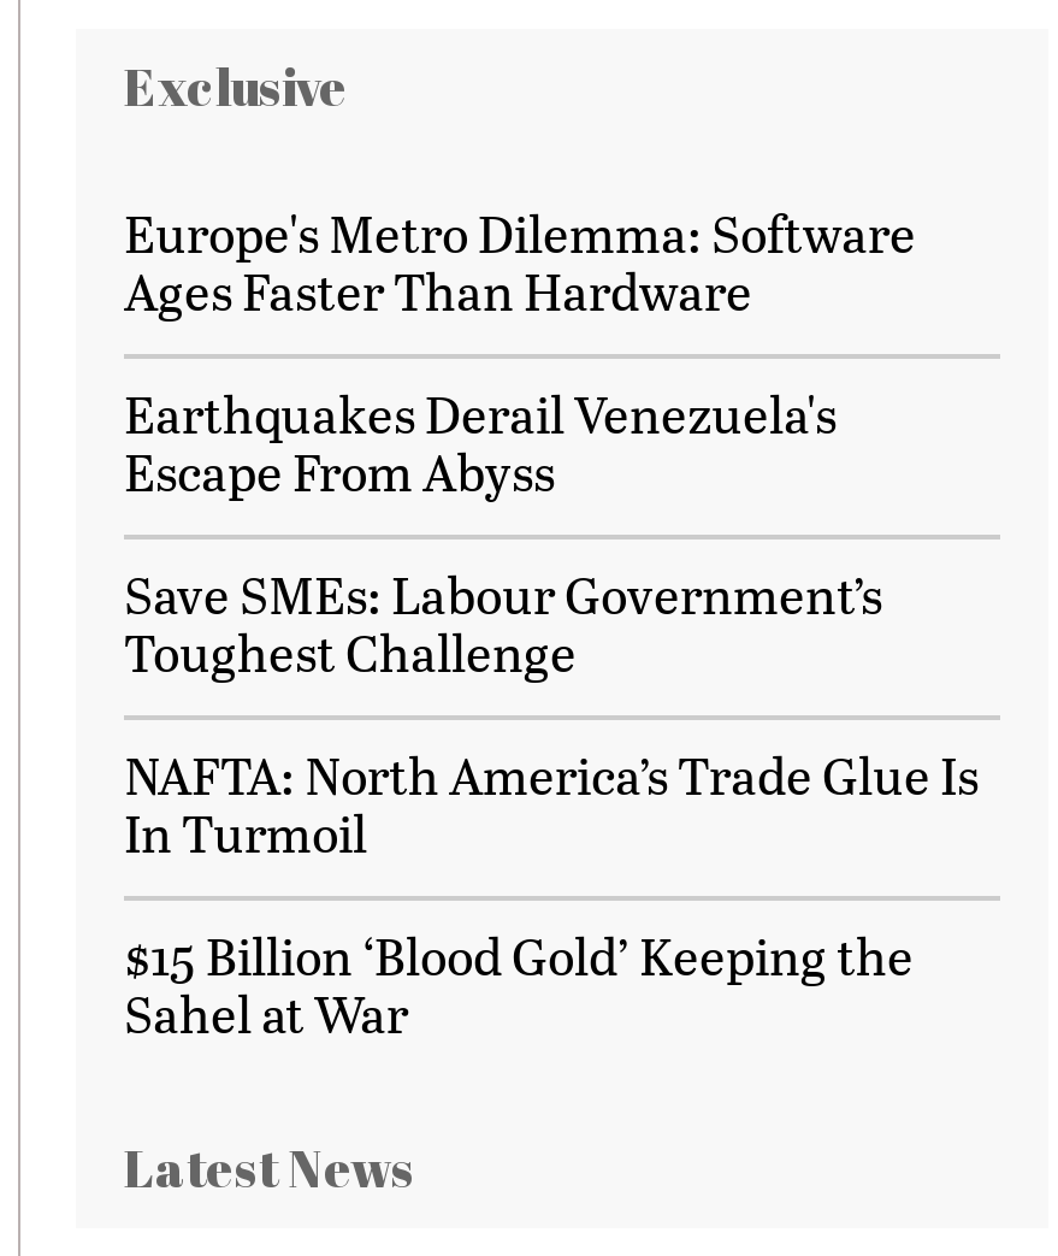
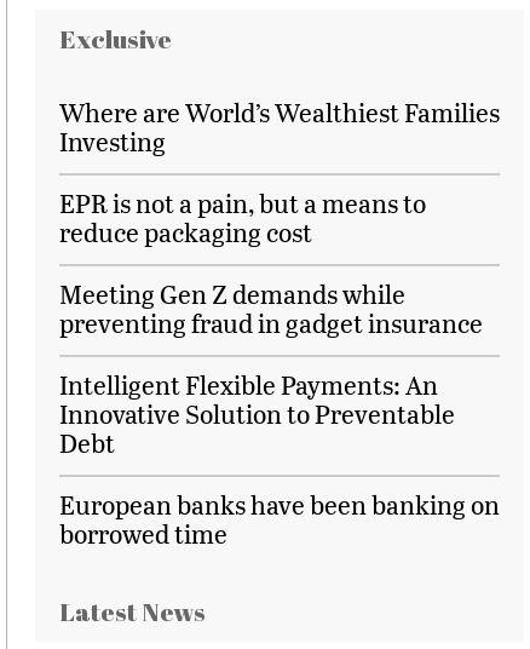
- Europe's Metro Dilemma: Software
- Ages Faster Than Hardware
+ Where are World’s Wealthiest Families
+ Investing

- Earthquakes Derail Venezuela's
- Escape From Abyss
+ EPR is not a pain, but a means to
+ reduce packaging cost

- Save SMEs: Labour Government’s
- Toughest Challenge
+ Meeting Gen Z demands while
+ preventing fraud in gadget insurance

- NAFTA: North America’s Trade Glue Is
- In Turmoil
+ Intelligent Flexible Payments: An
+ Innovative Solution to Preventable
+ Debt

- $15 Billion ‘Blood Gold’ Keeping the
- Sahel at War
+ European banks have been banking on
+ borrowed time
